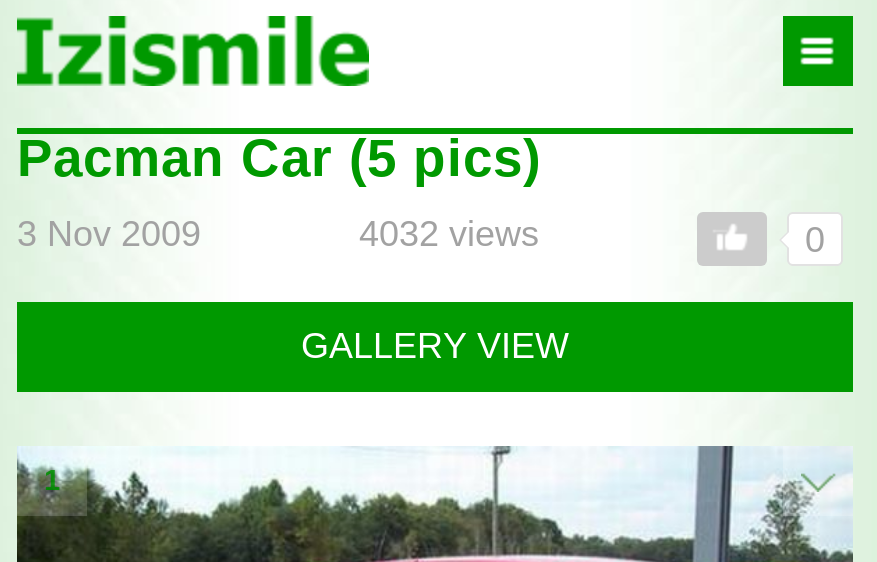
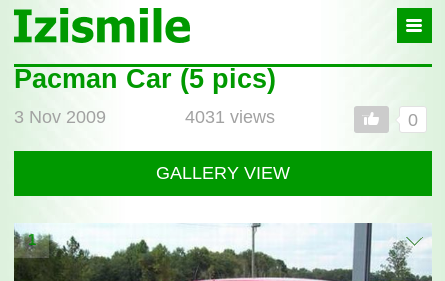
- 4032 views
+ 4031 views
